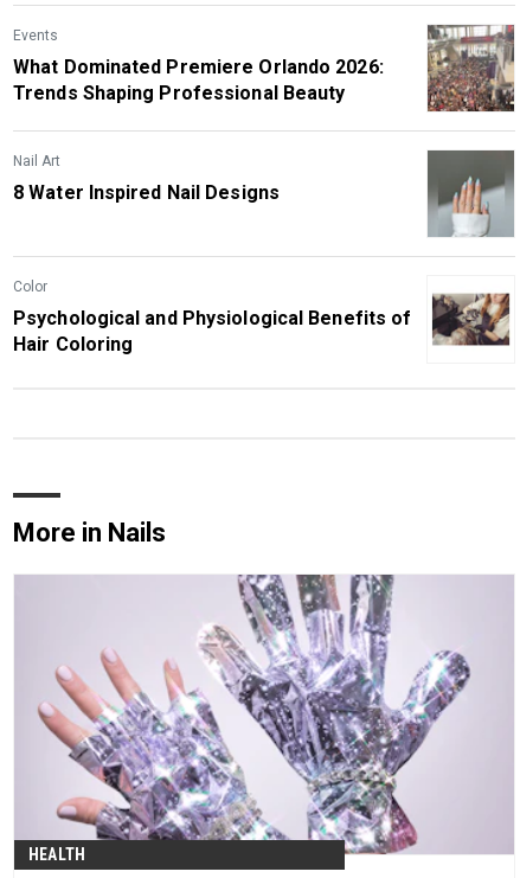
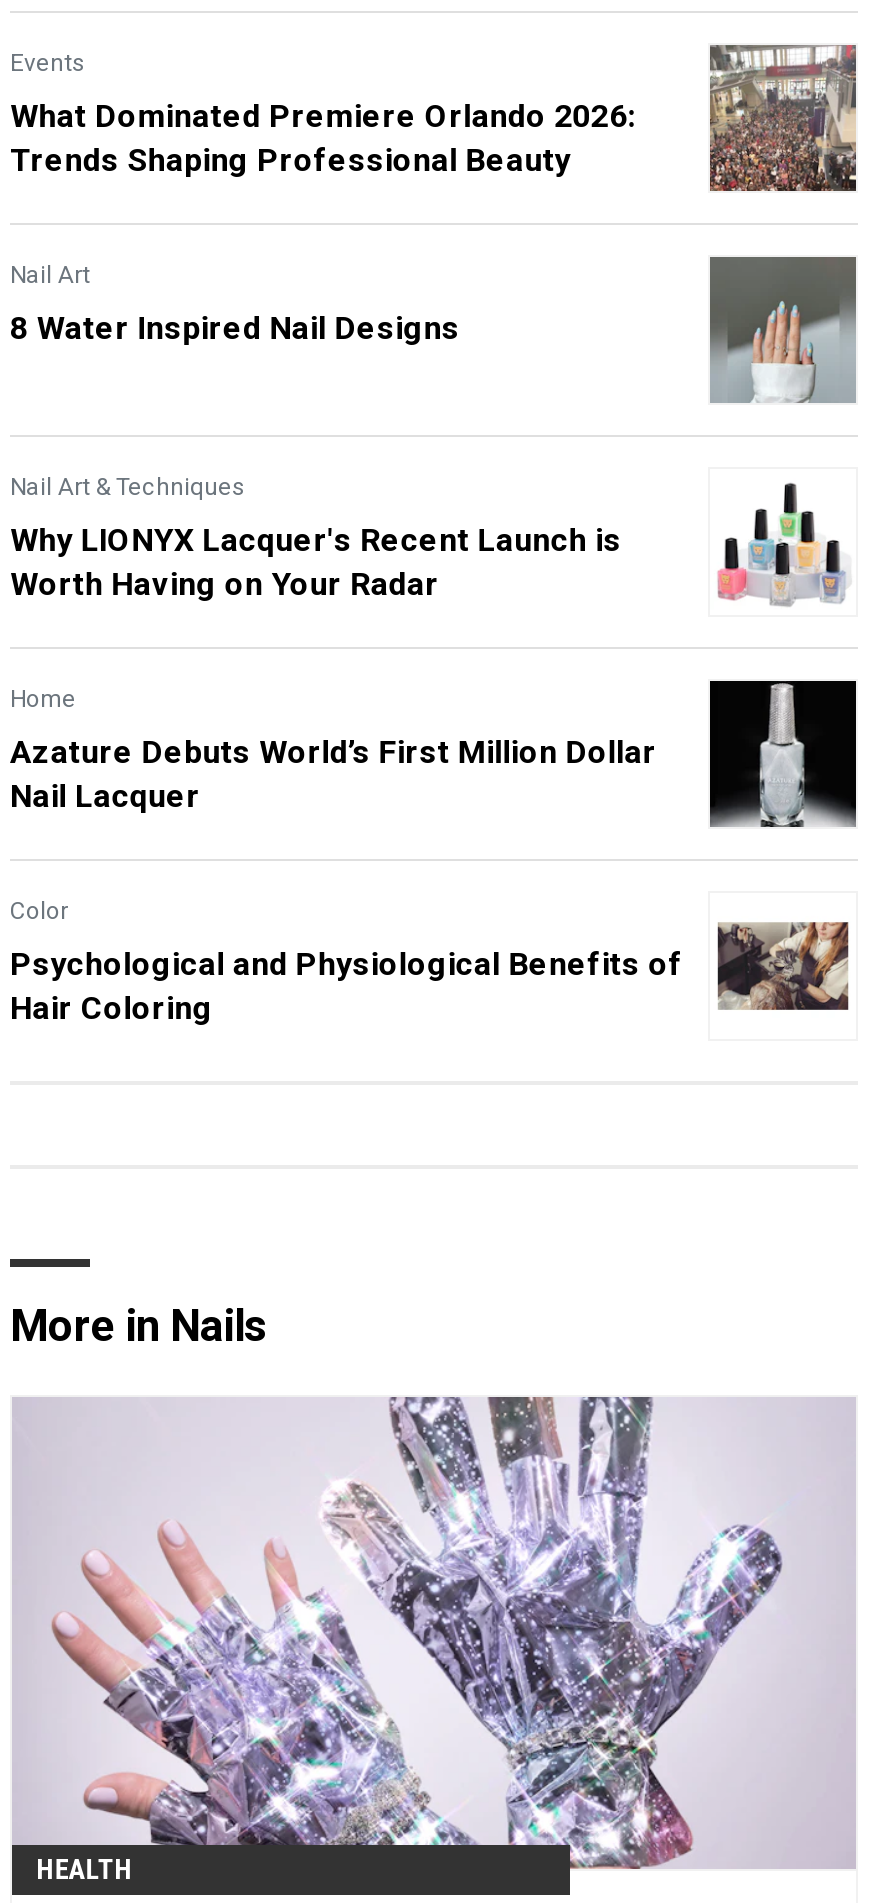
+ [image]
+ Nail Art & Techniques
+ Why LIONYX Lacquer's Recent Launch is
+ Worth Having on Your Radar
+ Home
+ Azature Debuts World’s First Million Dollar
+ Nail Lacquer

+ [image]
